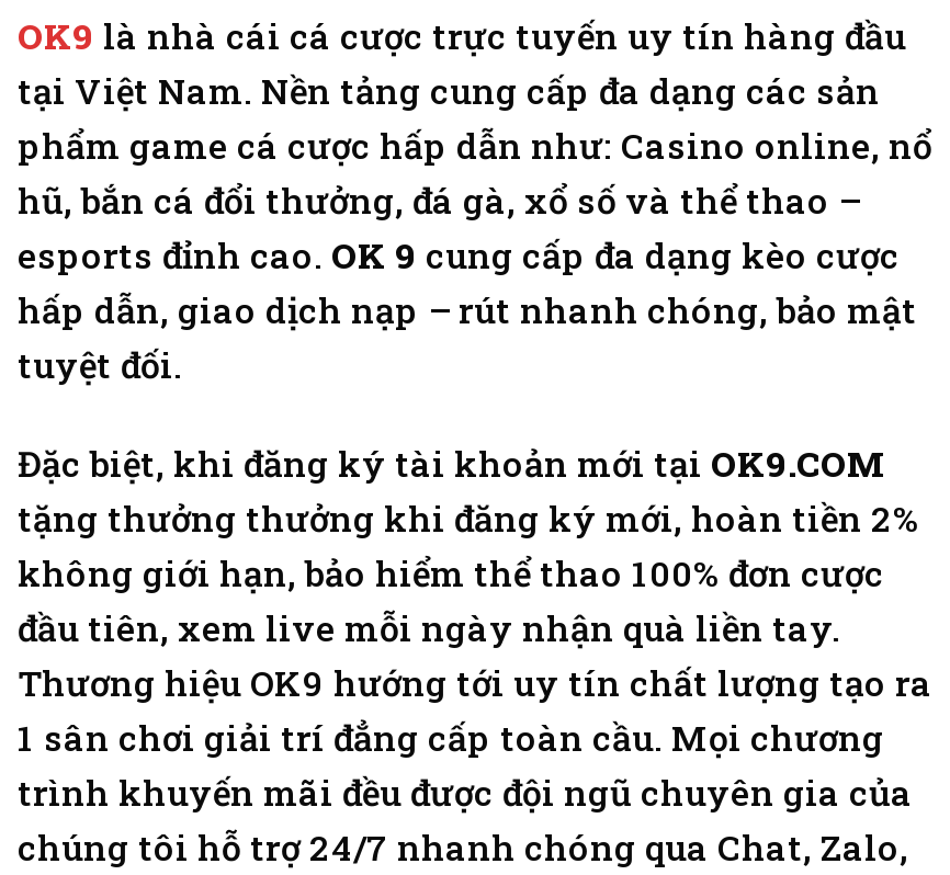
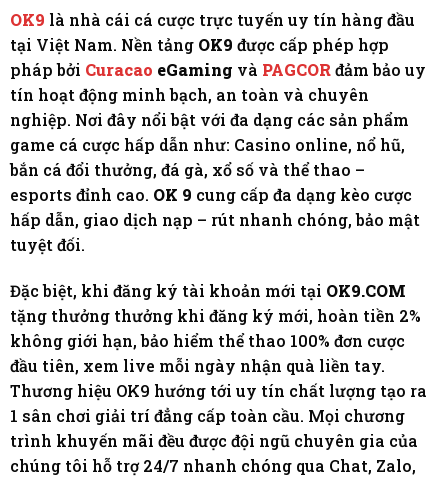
- tại Việt Nam. Nền tảng cung cấp đa dạng các sản
- phẩm game cá cược hấp dẫn như: Casino online, nổ
- hũ, bắn cá đổi thưởng, đá gà, xổ số và thể thao –
+ tại Việt Nam. Nền tảng OK9 được cấp phép hợp
+ pháp bởi Curacao eGaming và PAGCOR đảm bảo uy
+ tín hoạt động minh bạch, an toàn và chuyên
+ nghiệp. Nơi đây nổi bật với đa dạng các sản phẩm
+ game cá cược hấp dẫn như: Casino online, nổ hũ,
+ bắn cá đổi thưởng, đá gà, xổ số và thể thao –
